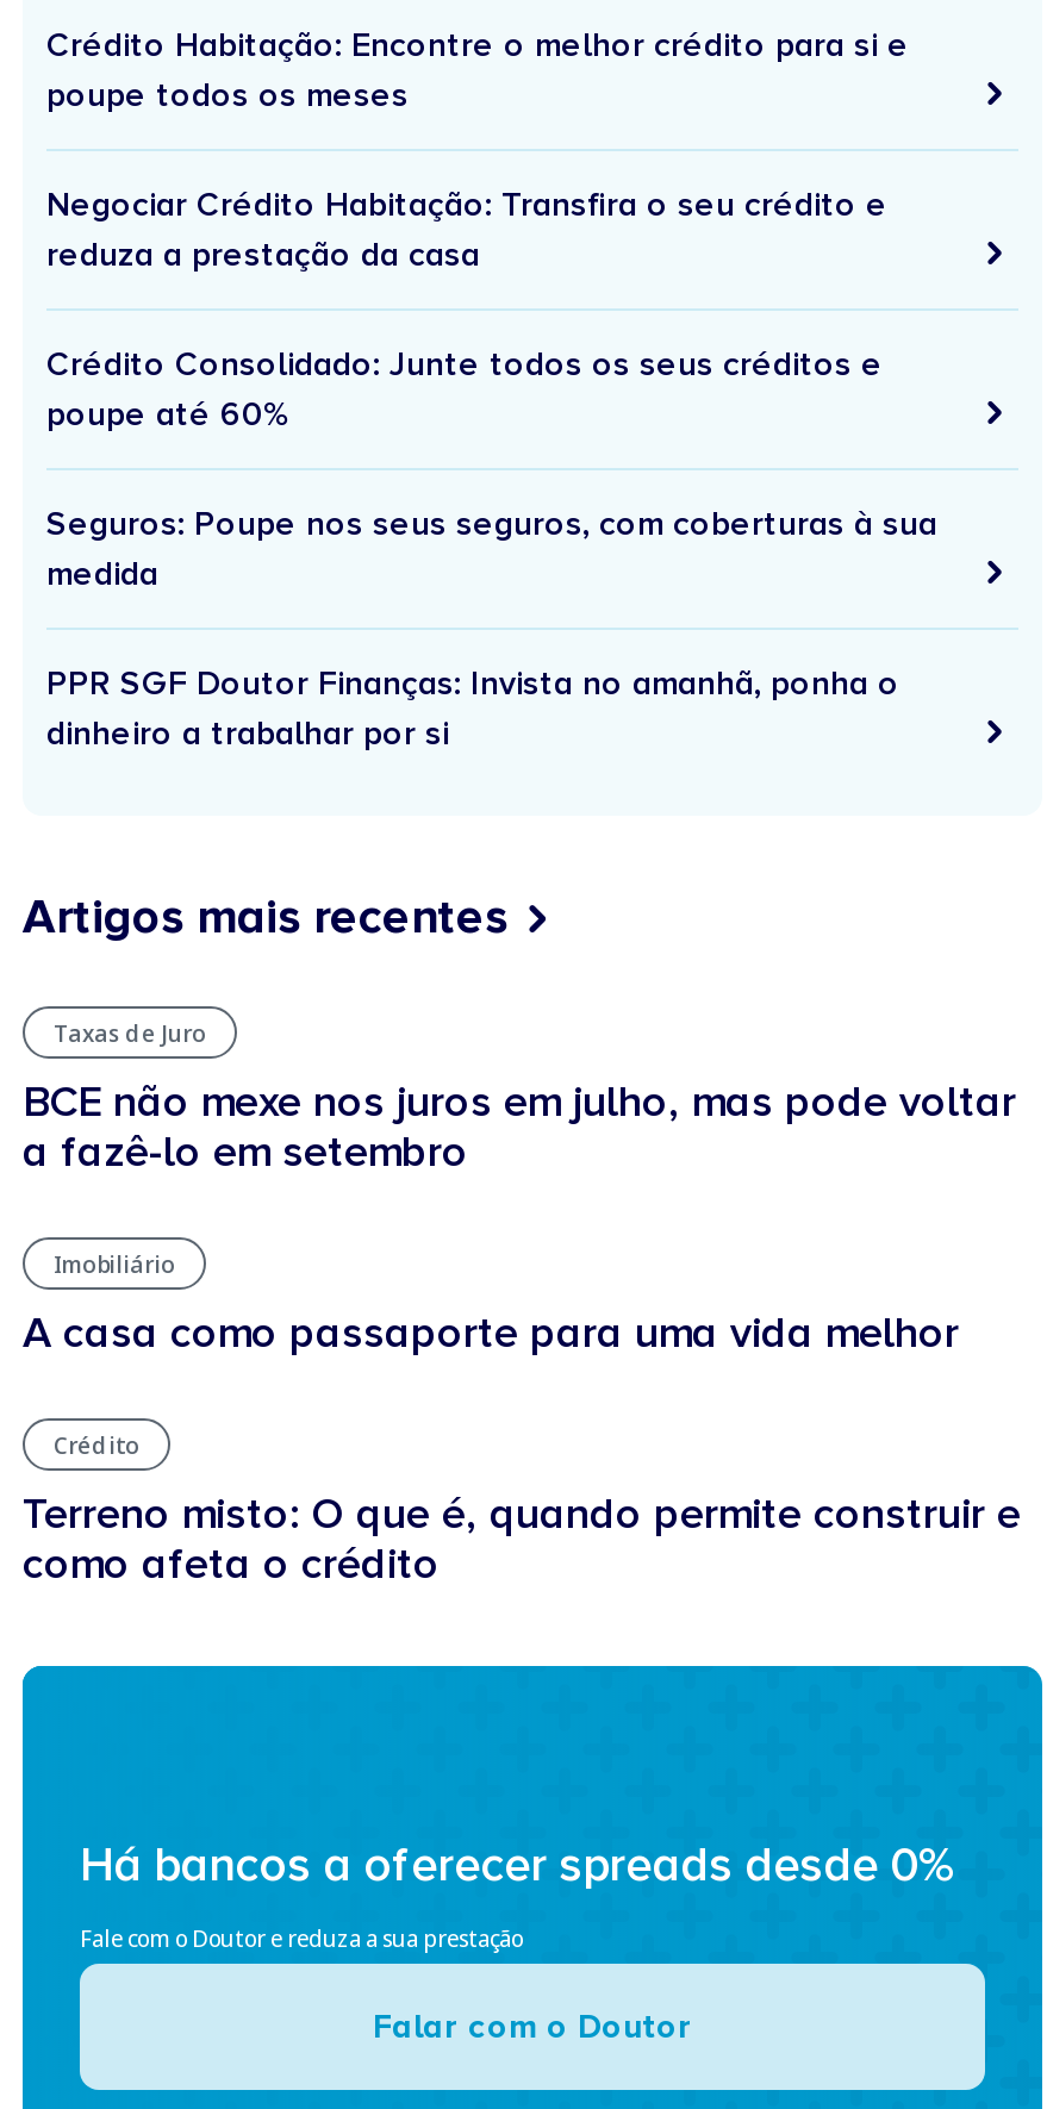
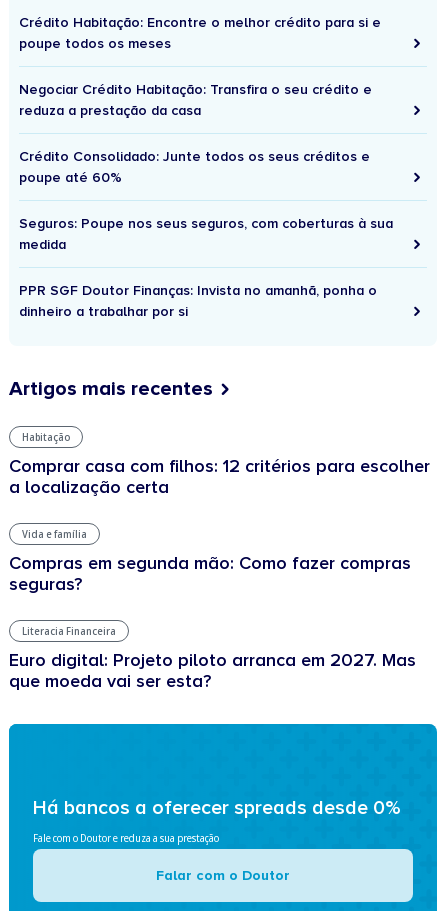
- Taxas de Juro
+ Habitação

- BCE não mexe nos juros em julho, mas pode voltar
- a fazê-lo em setembro
+ Comprar casa com filhos: 12 critérios para escolher
+ a localização certa

- Imobiliário
+ Vida e família

- A casa como passaporte para uma vida melhor
+ Compras em segunda mão: Como fazer compras
+ seguras?

- Crédito
+ Literacia Financeira

- Terreno misto: O que é, quando permite construir e
- como afeta o crédito
+ Euro digital: Projeto piloto arranca em 2027. Mas
+ que moeda vai ser esta?
